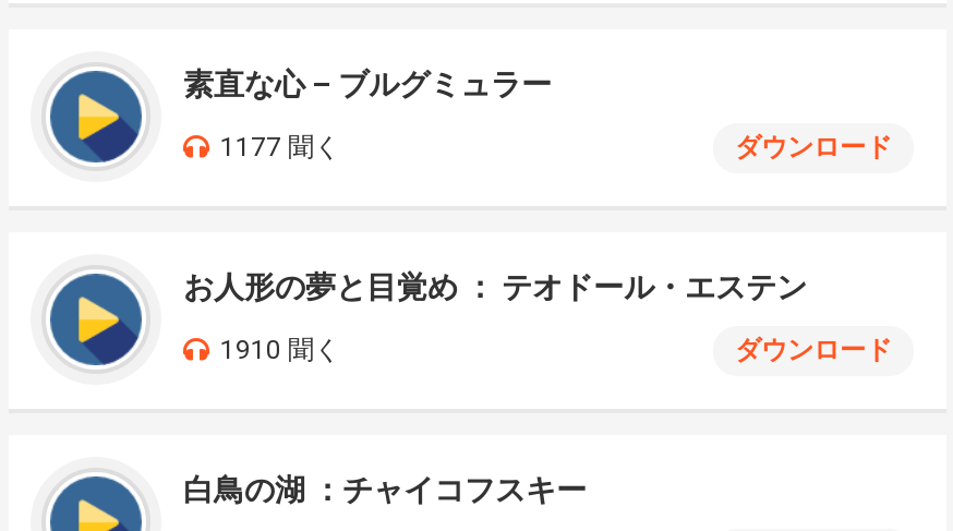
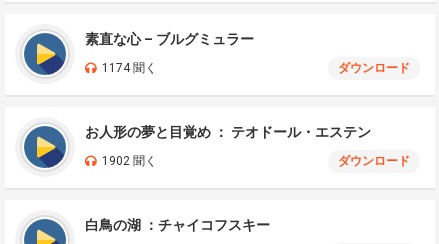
- 1177 聞く
+ 1174 聞く

- 1910 聞く
+ 1902 聞く
